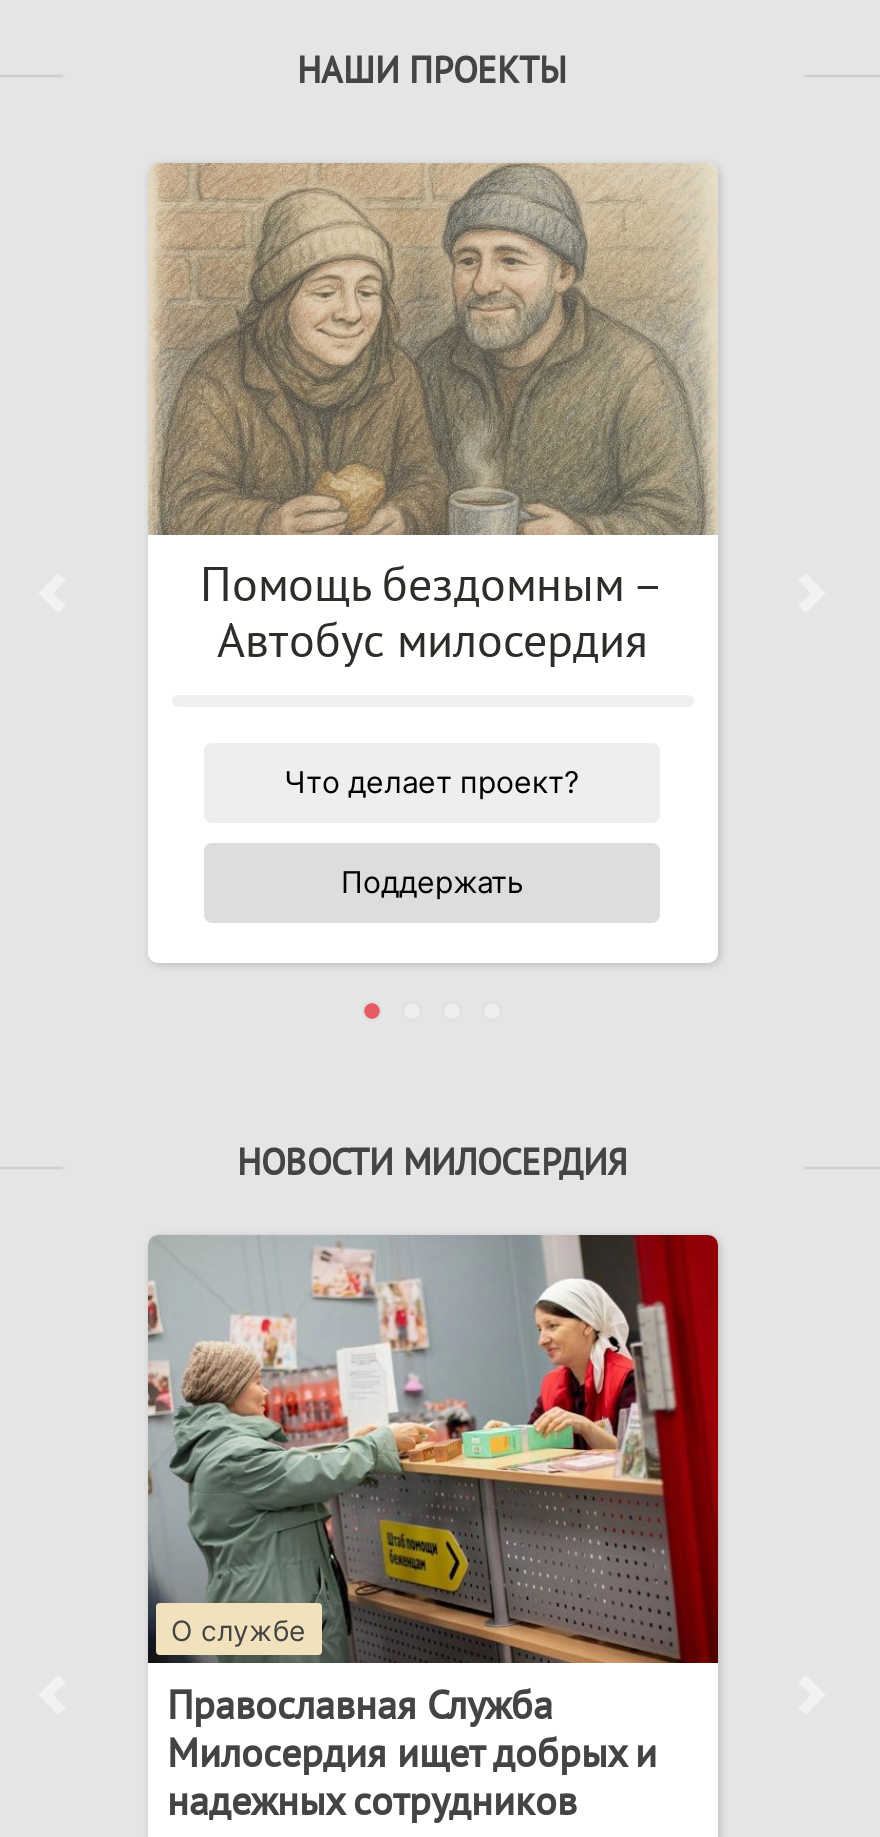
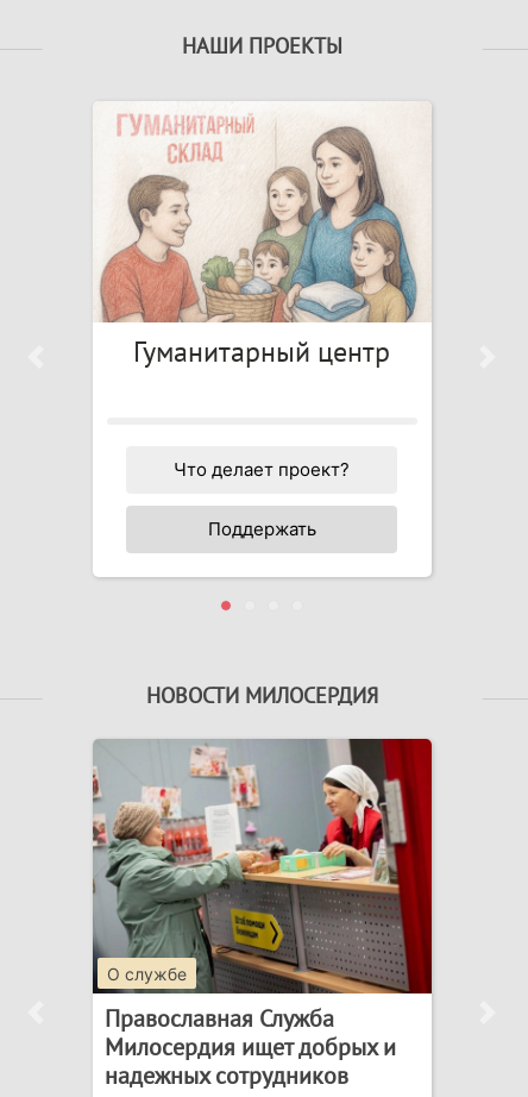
- [image]
- Помощь бездомным –
- Автобус милосердия
+ [image]
+ Гуманитарный центр
